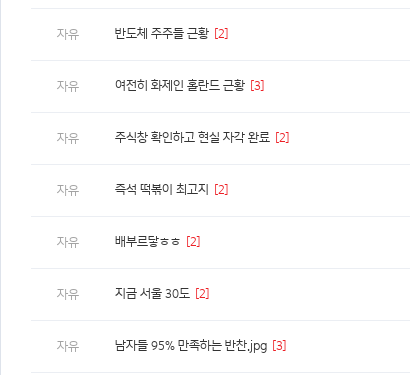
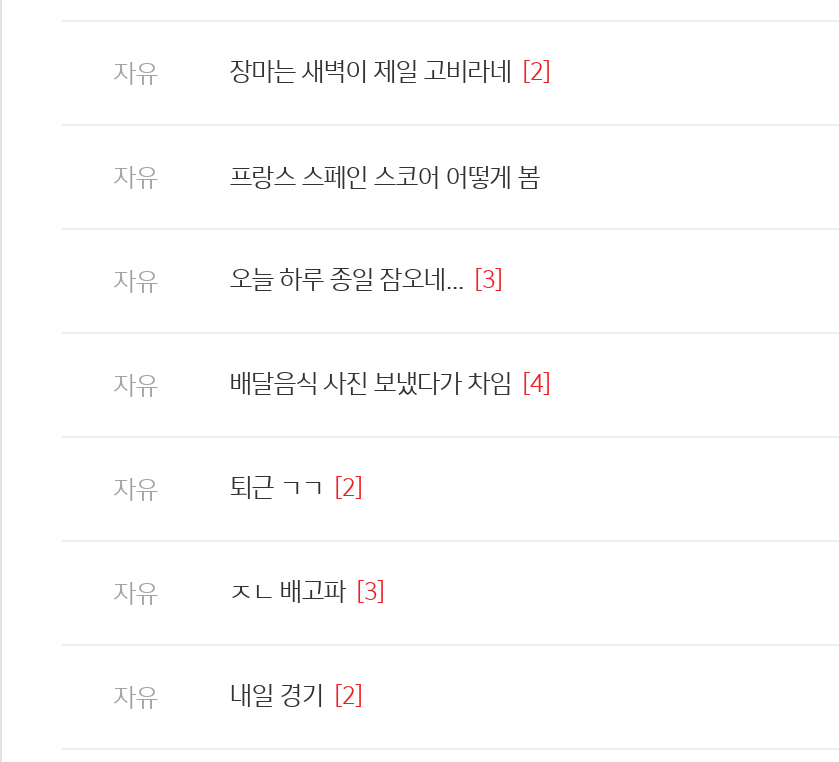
- 반도체 주주들 근황 [2]
+ 장마는 새벽이 제일 고비라네 [2]

- 여전히 화제인 홀란드 근황 [3]
+ 프랑스 스페인 스코어 어떻게 봄

- 주식창 확인하고 현실 자각 완료 [2]
+ 오늘 하루 종일 잠오네... [3]

- 즉석 떡볶이 최고지 [2]
+ 배달음식 사진 보냈다가 차임 [4]

- 배부르닿ㅎㅎ [2]
+ 퇴근 ㄱㄱ [2]

- 지금 서울 30도 [2]
+ ㅈㄴ 배고파 [3]

- 남자들 95% 만족하는 반찬.jpg [3]
+ 내일 경기 [2]
